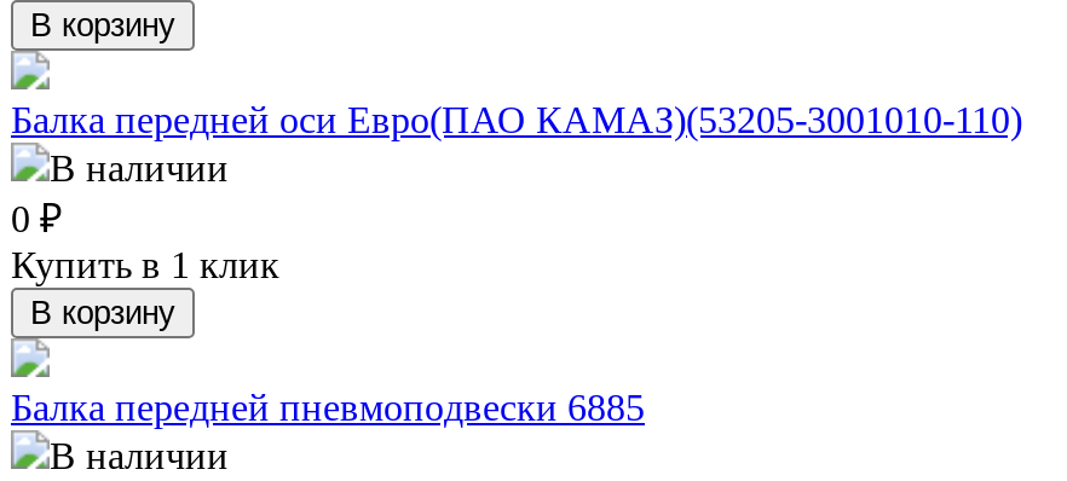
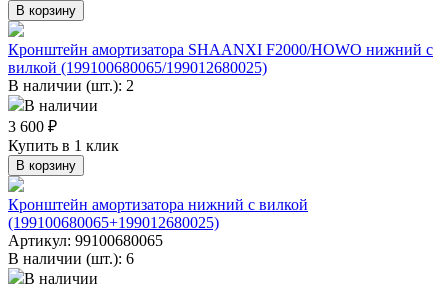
- Балка передней оси Евро(ПАО КАМАЗ)(53205-3001010-110)
+ Кронштейн амортизатора SHAANXI F2000/HOWO нижний с
+ вилкой (199100680065/199012680025)
+ В наличии (шт.): 2

- 0 ₽
+ 3 600 ₽

- Балка передней пневмоподвески 6885
+ Кронштейн амортизатора нижний с вилкой
+ (199100680065+199012680025)
+ Артикул: 99100680065
+ В наличии (шт.): 6
